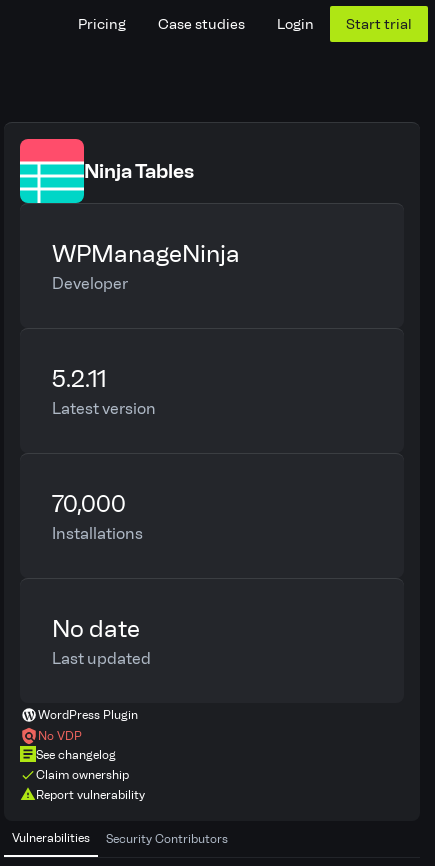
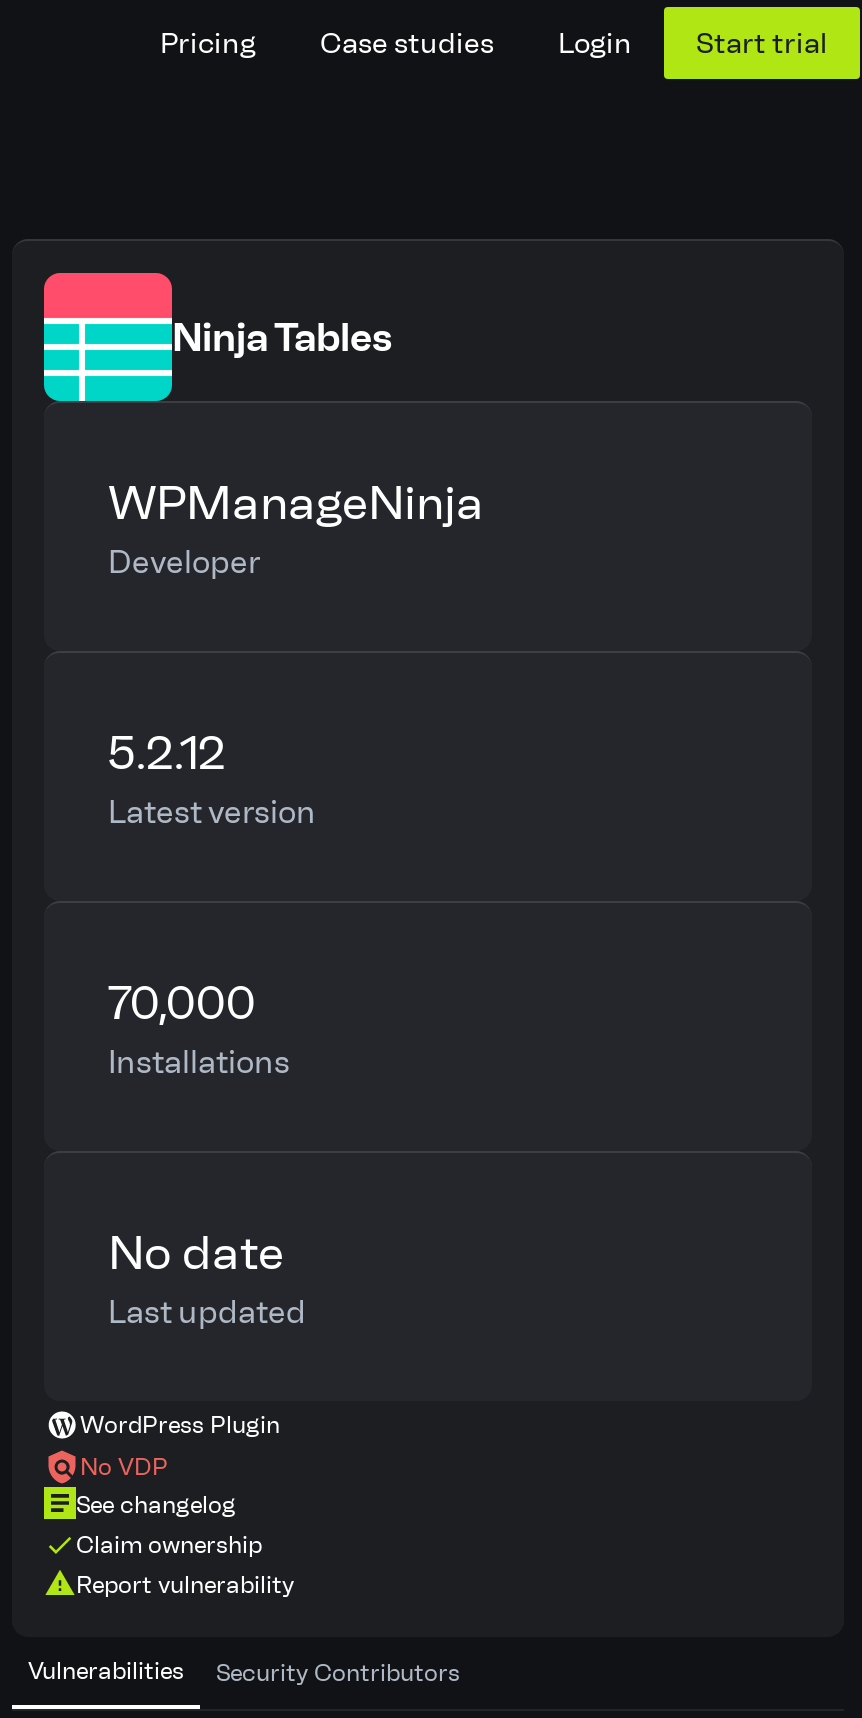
- 5.2.11
+ 5.2.12
